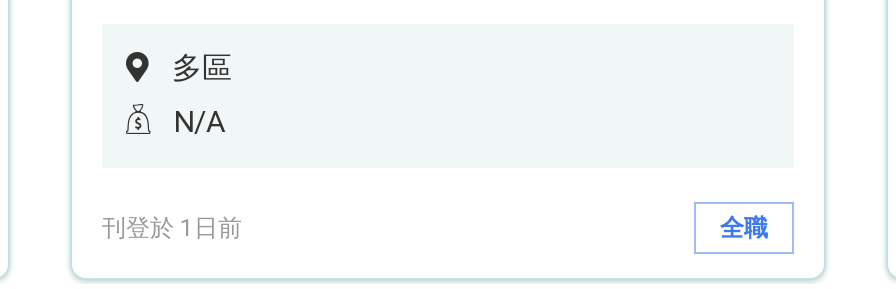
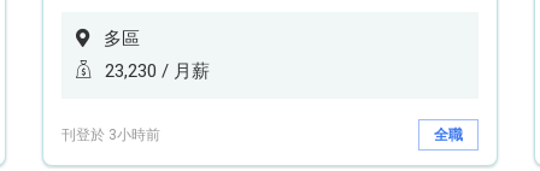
- N/A
+ 23,230 / 月薪

- 刊登於 1日前
+ 刊登於 3小時前
